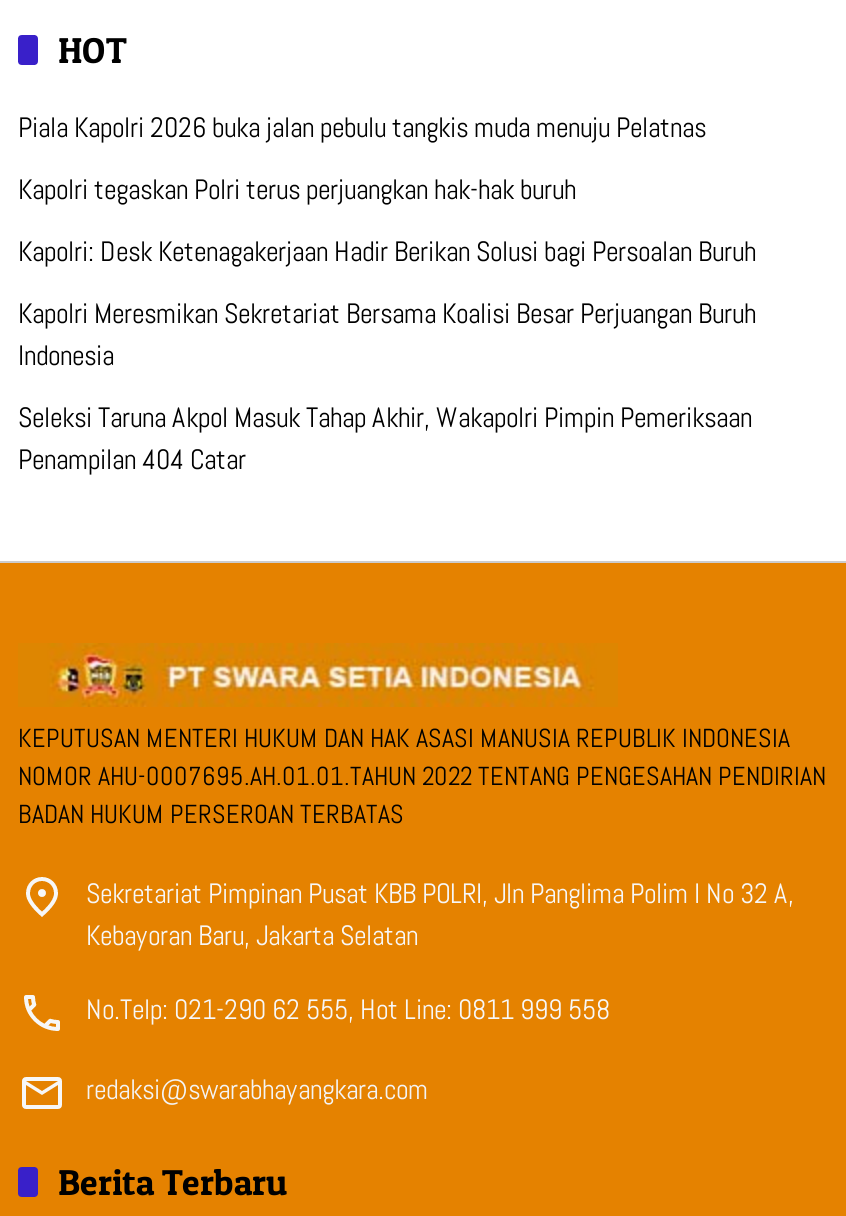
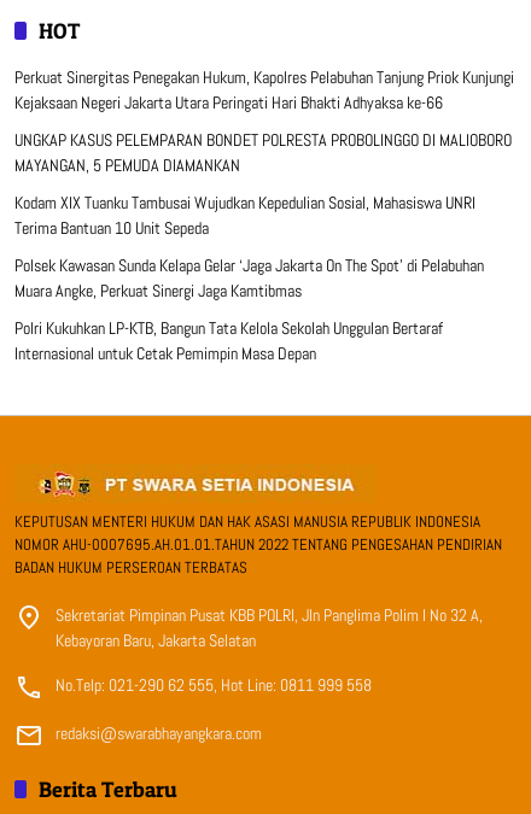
- Piala Kapolri 2026 buka jalan pebulu tangkis muda menuju Pelatnas
+ Perkuat Sinergitas Penegakan Hukum, Kapolres Pelabuhan Tanjung Priok Kunjungi
+ Kejaksaan Negeri Jakarta Utara Peringati Hari Bhakti Adhyaksa ke-66

- Kapolri tegaskan Polri terus perjuangkan hak-hak buruh
+ UNGKAP KASUS PELEMPARAN BONDET POLRESTA PROBOLINGGO DI MALIOBORO
+ MAYANGAN, 5 PEMUDA DIAMANKAN

- Kapolri: Desk Ketenagakerjaan Hadir Berikan Solusi bagi Persoalan Buruh
+ Kodam XIX Tuanku Tambusai Wujudkan Kepedulian Sosial, Mahasiswa UNRI
+ Terima Bantuan 10 Unit Sepeda

- Kapolri Meresmikan Sekretariat Bersama Koalisi Besar Perjuangan Buruh
- Indonesia
+ Polsek Kawasan Sunda Kelapa Gelar ‘Jaga Jakarta On The Spot’ di Pelabuhan
+ Muara Angke, Perkuat Sinergi Jaga Kamtibmas

- Seleksi Taruna Akpol Masuk Tahap Akhir, Wakapolri Pimpin Pemeriksaan
- Penampilan 404 Catar
+ Polri Kukuhkan LP-KTB, Bangun Tata Kelola Sekolah Unggulan Bertaraf
+ Internasional untuk Cetak Pemimpin Masa Depan
